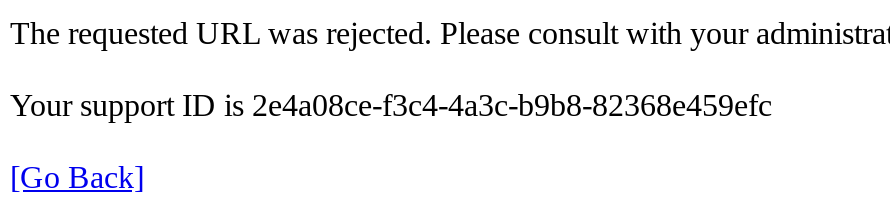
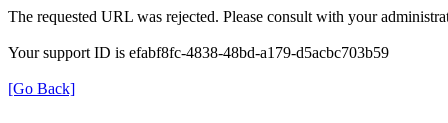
- Your support ID is 2e4a08ce-f3c4-4a3c-b9b8-82368e459efc
+ Your support ID is efabf8fc-4838-48bd-a179-d5acbc703b59
